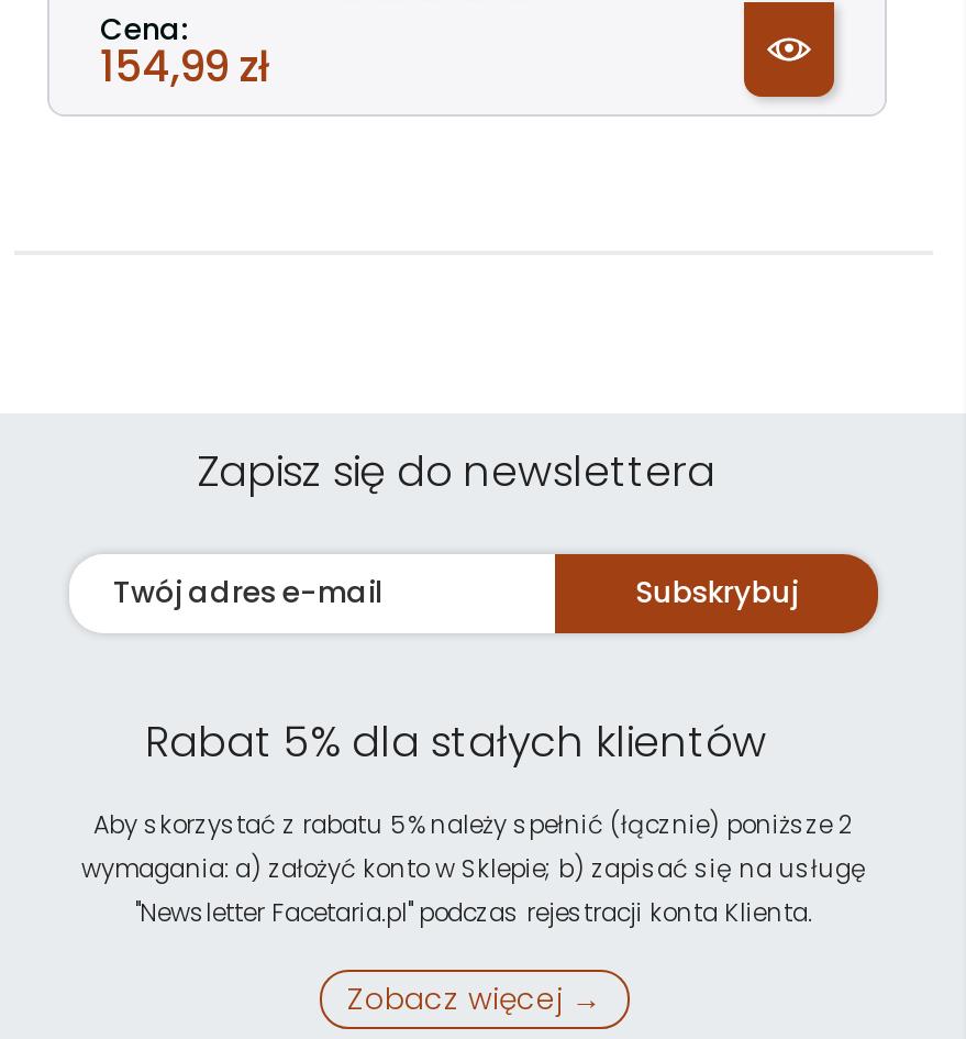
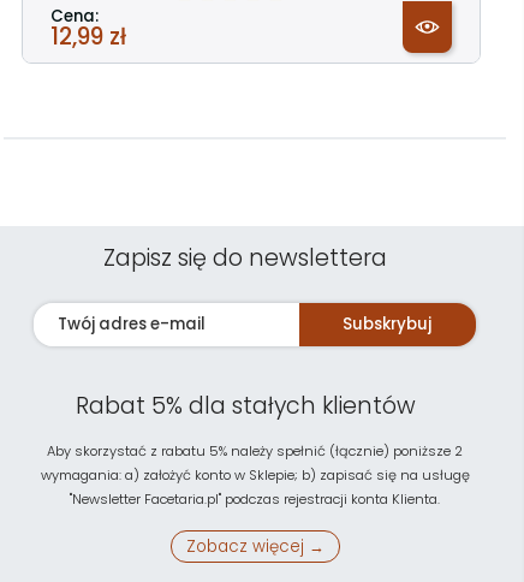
- 154,99 zł
+ 12,99 zł
